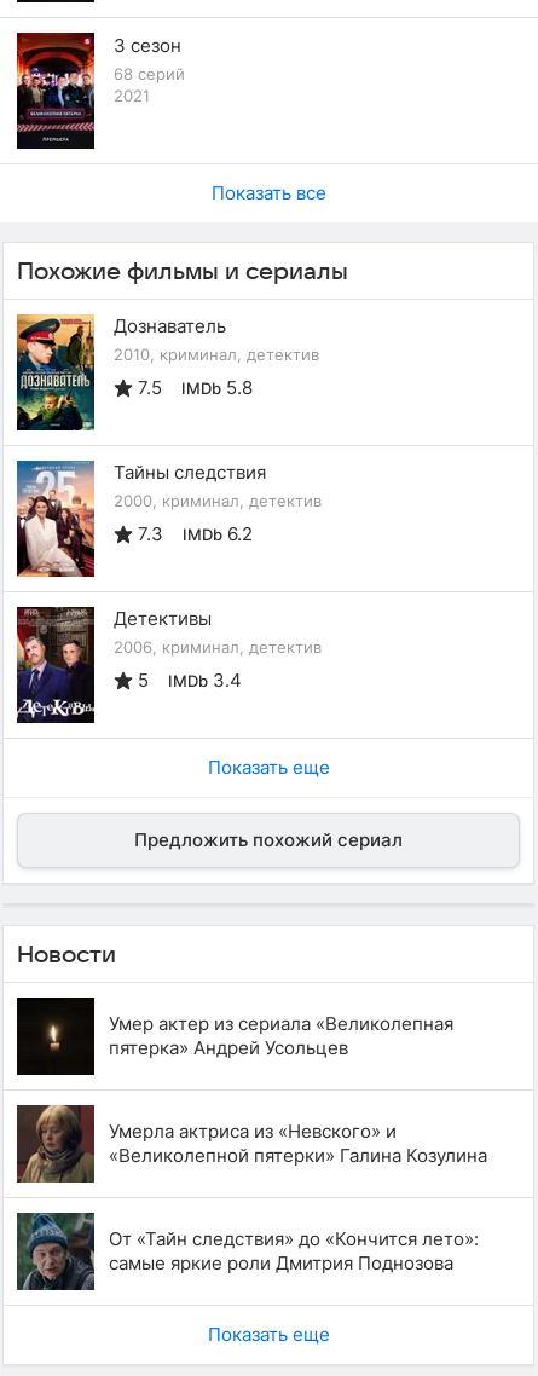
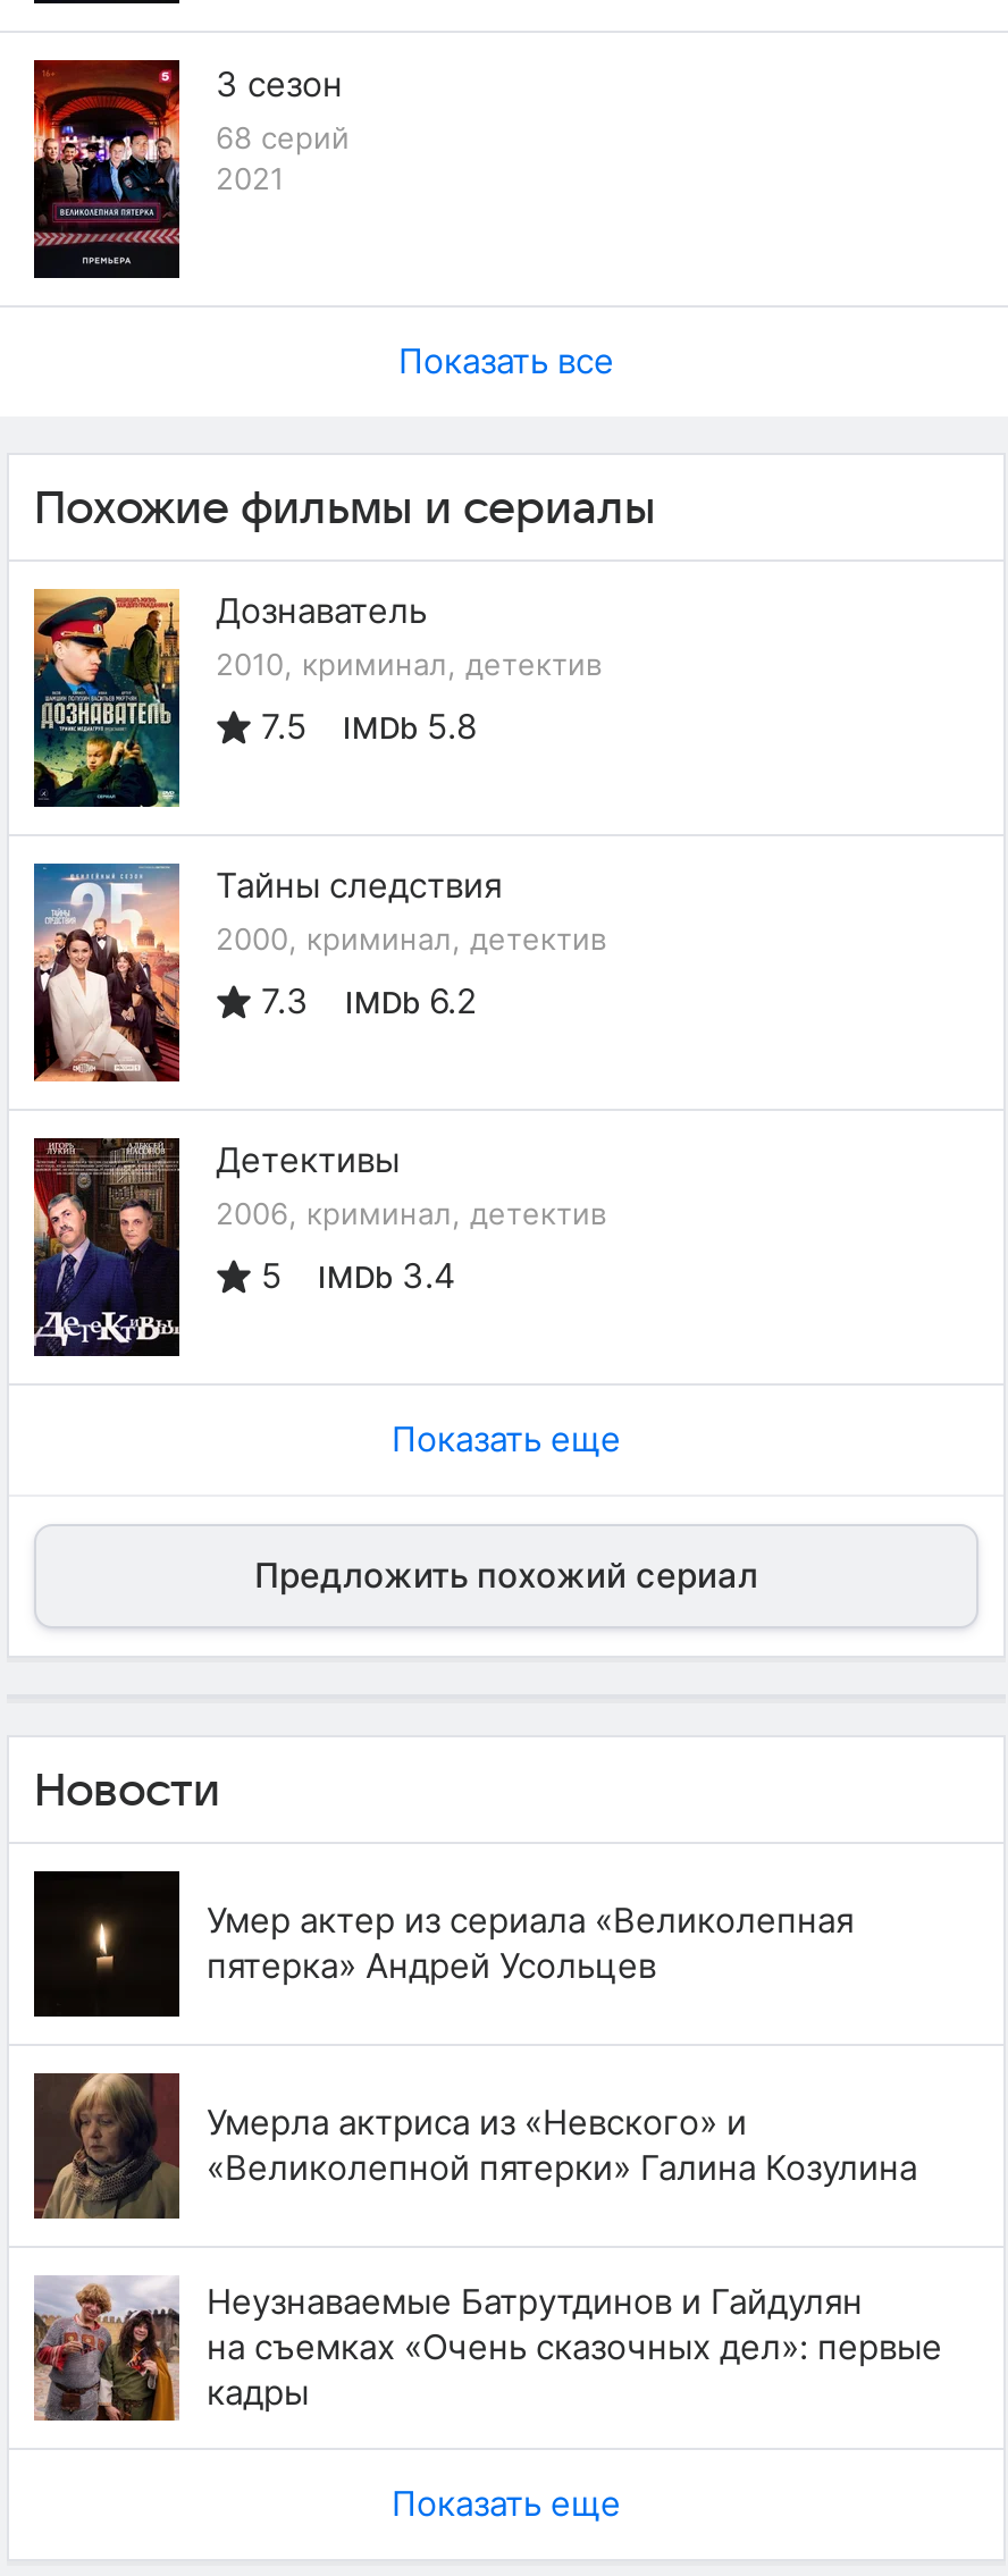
- [image]
- От «Тайн следствия» до «Кончится лето»:
- самые яркие роли Дмитрия Поднозова
+ [image]
+ Неузнаваемые Батрутдинов и Гайдулян
+ на съемках «Очень сказочных дел»: первые
+ кадры
